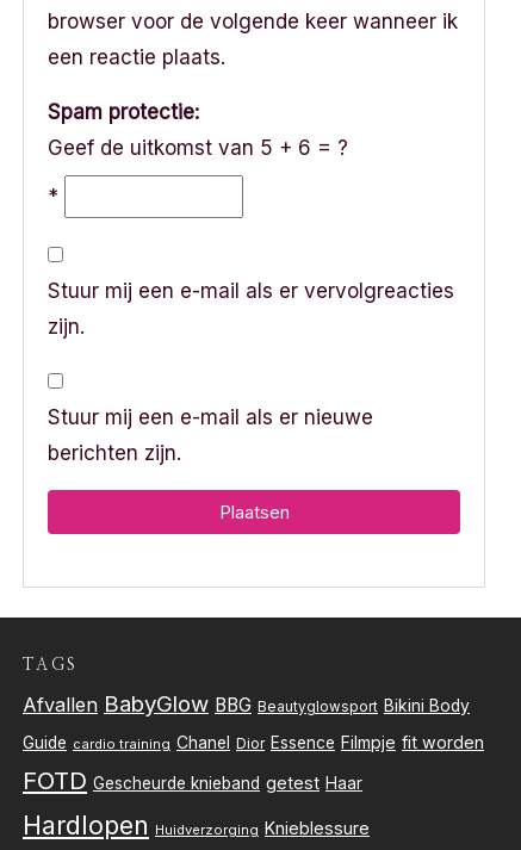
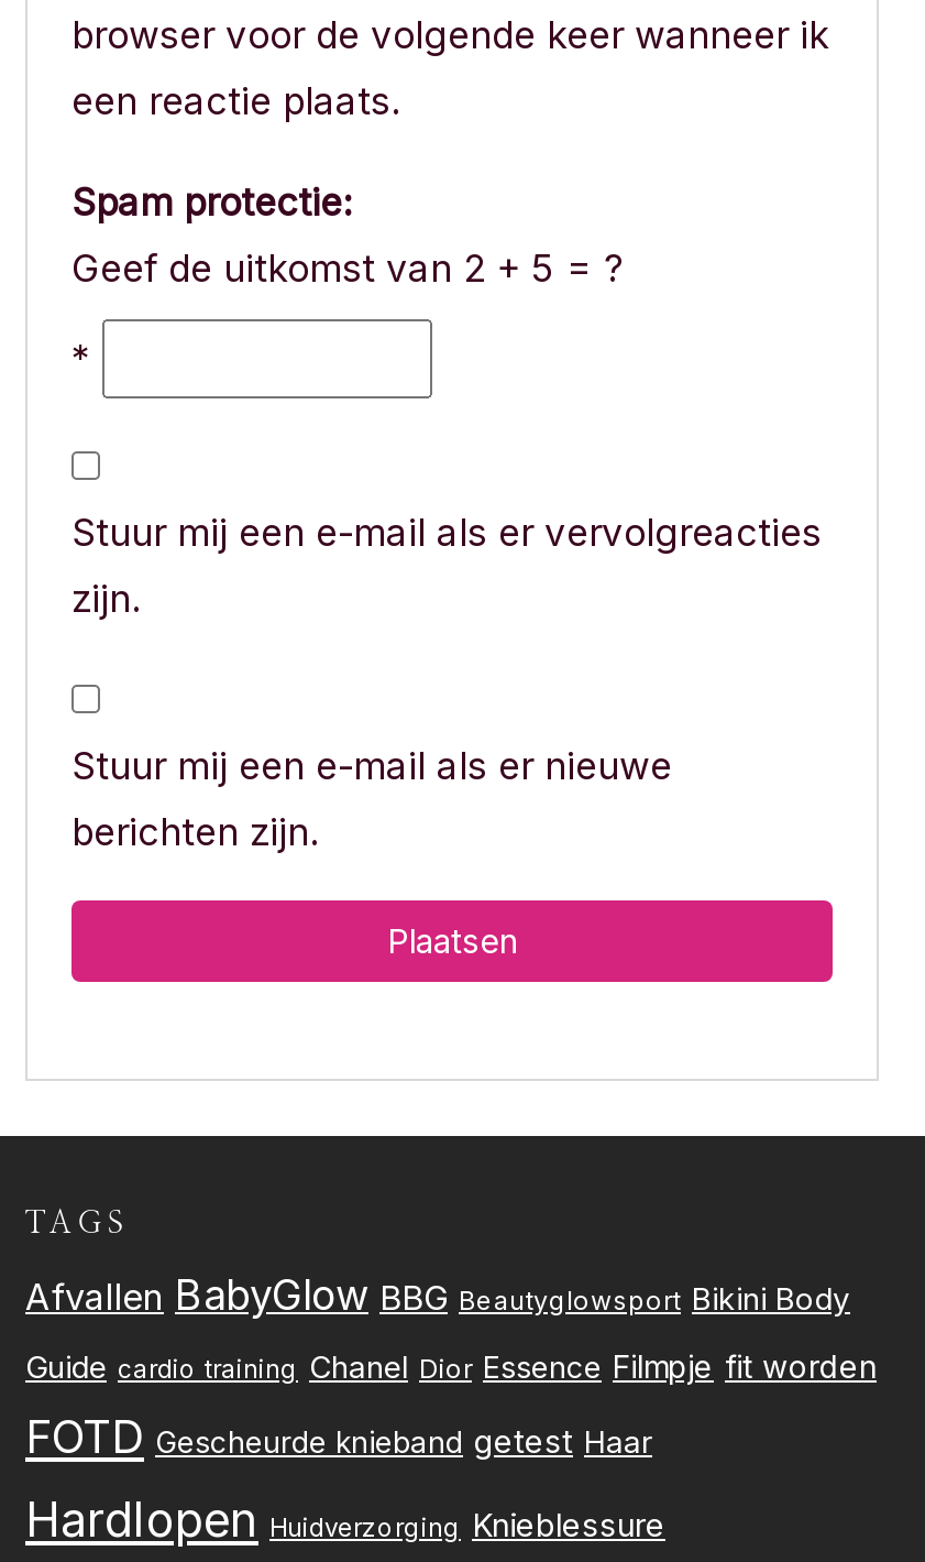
- Geef de uitkomst van 5 + 6 = ?
+ Geef de uitkomst van 2 + 5 = ?
